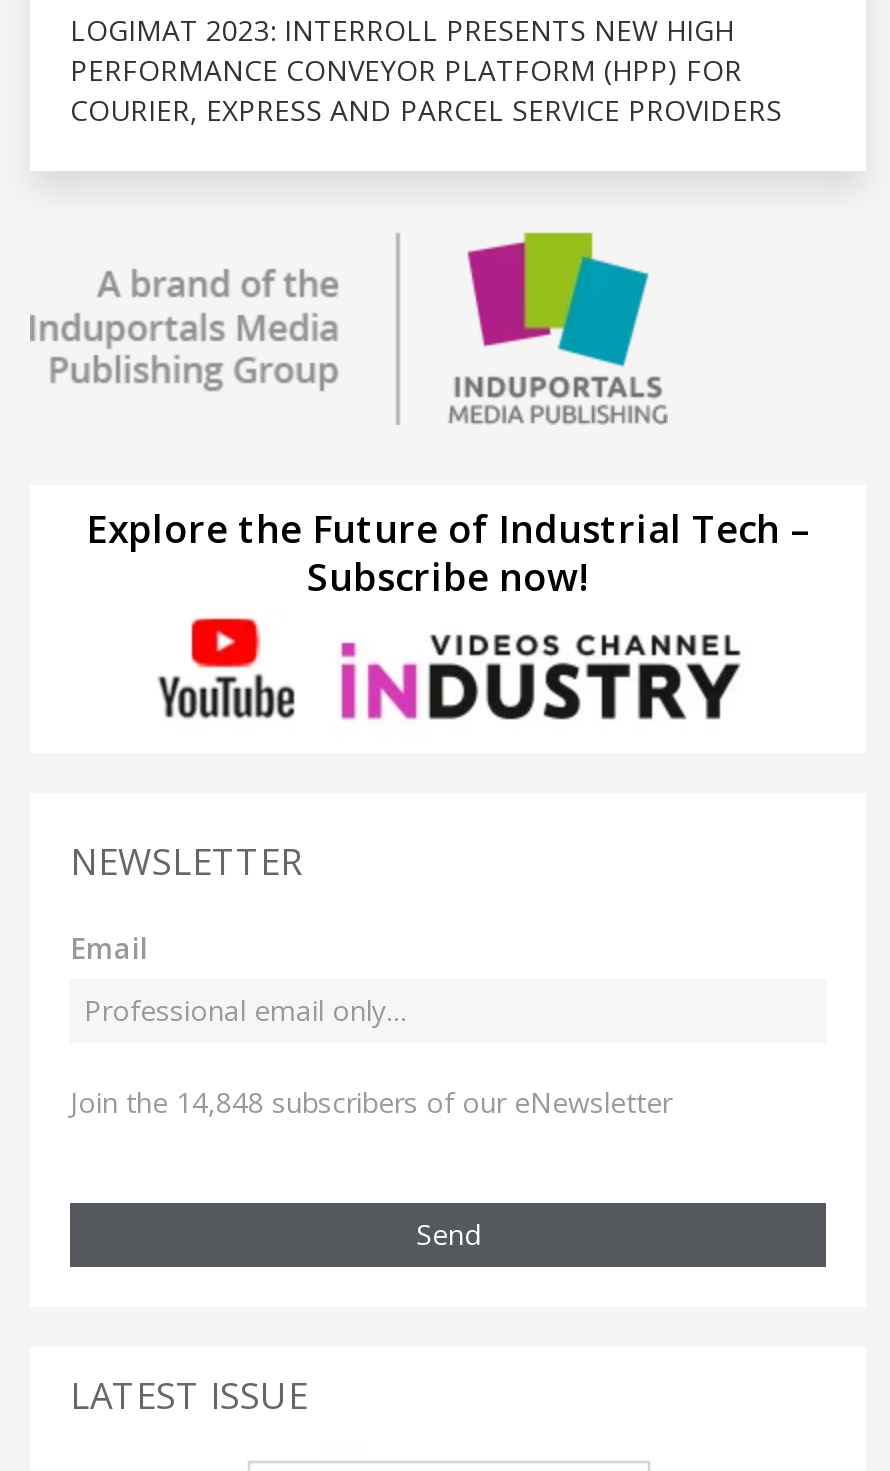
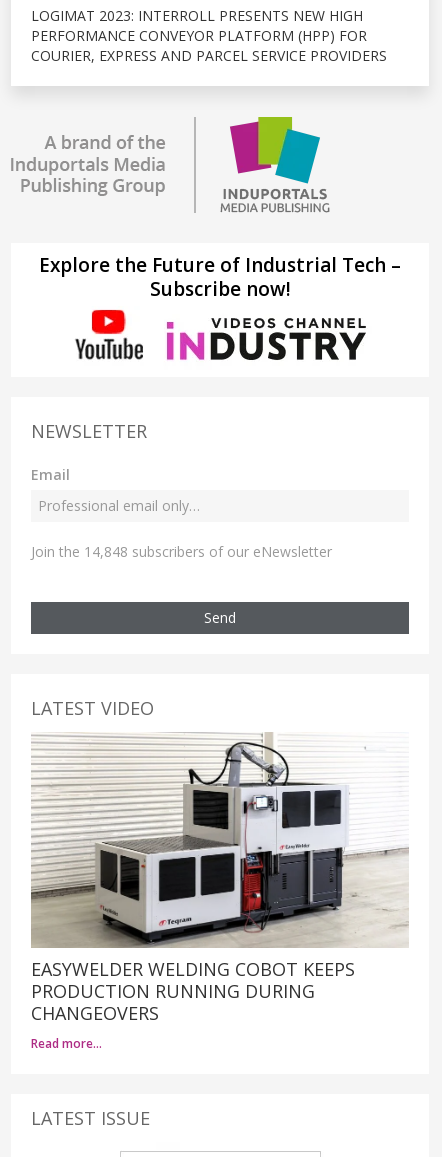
+ [image]
+ EASYWELDER WELDING COBOT KEEPS
+ PRODUCTION RUNNING DURING
+ CHANGEOVERS
+ Read more…

+ LATEST VIDEO
